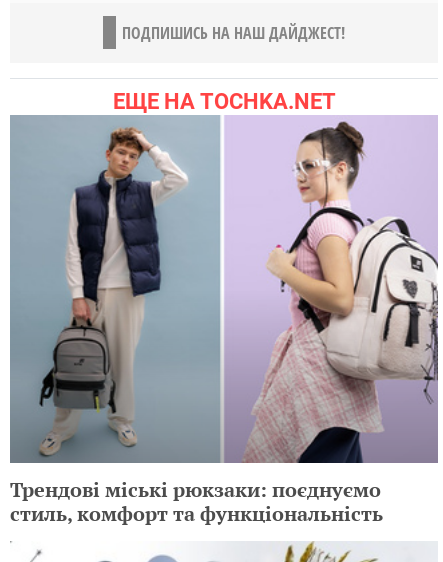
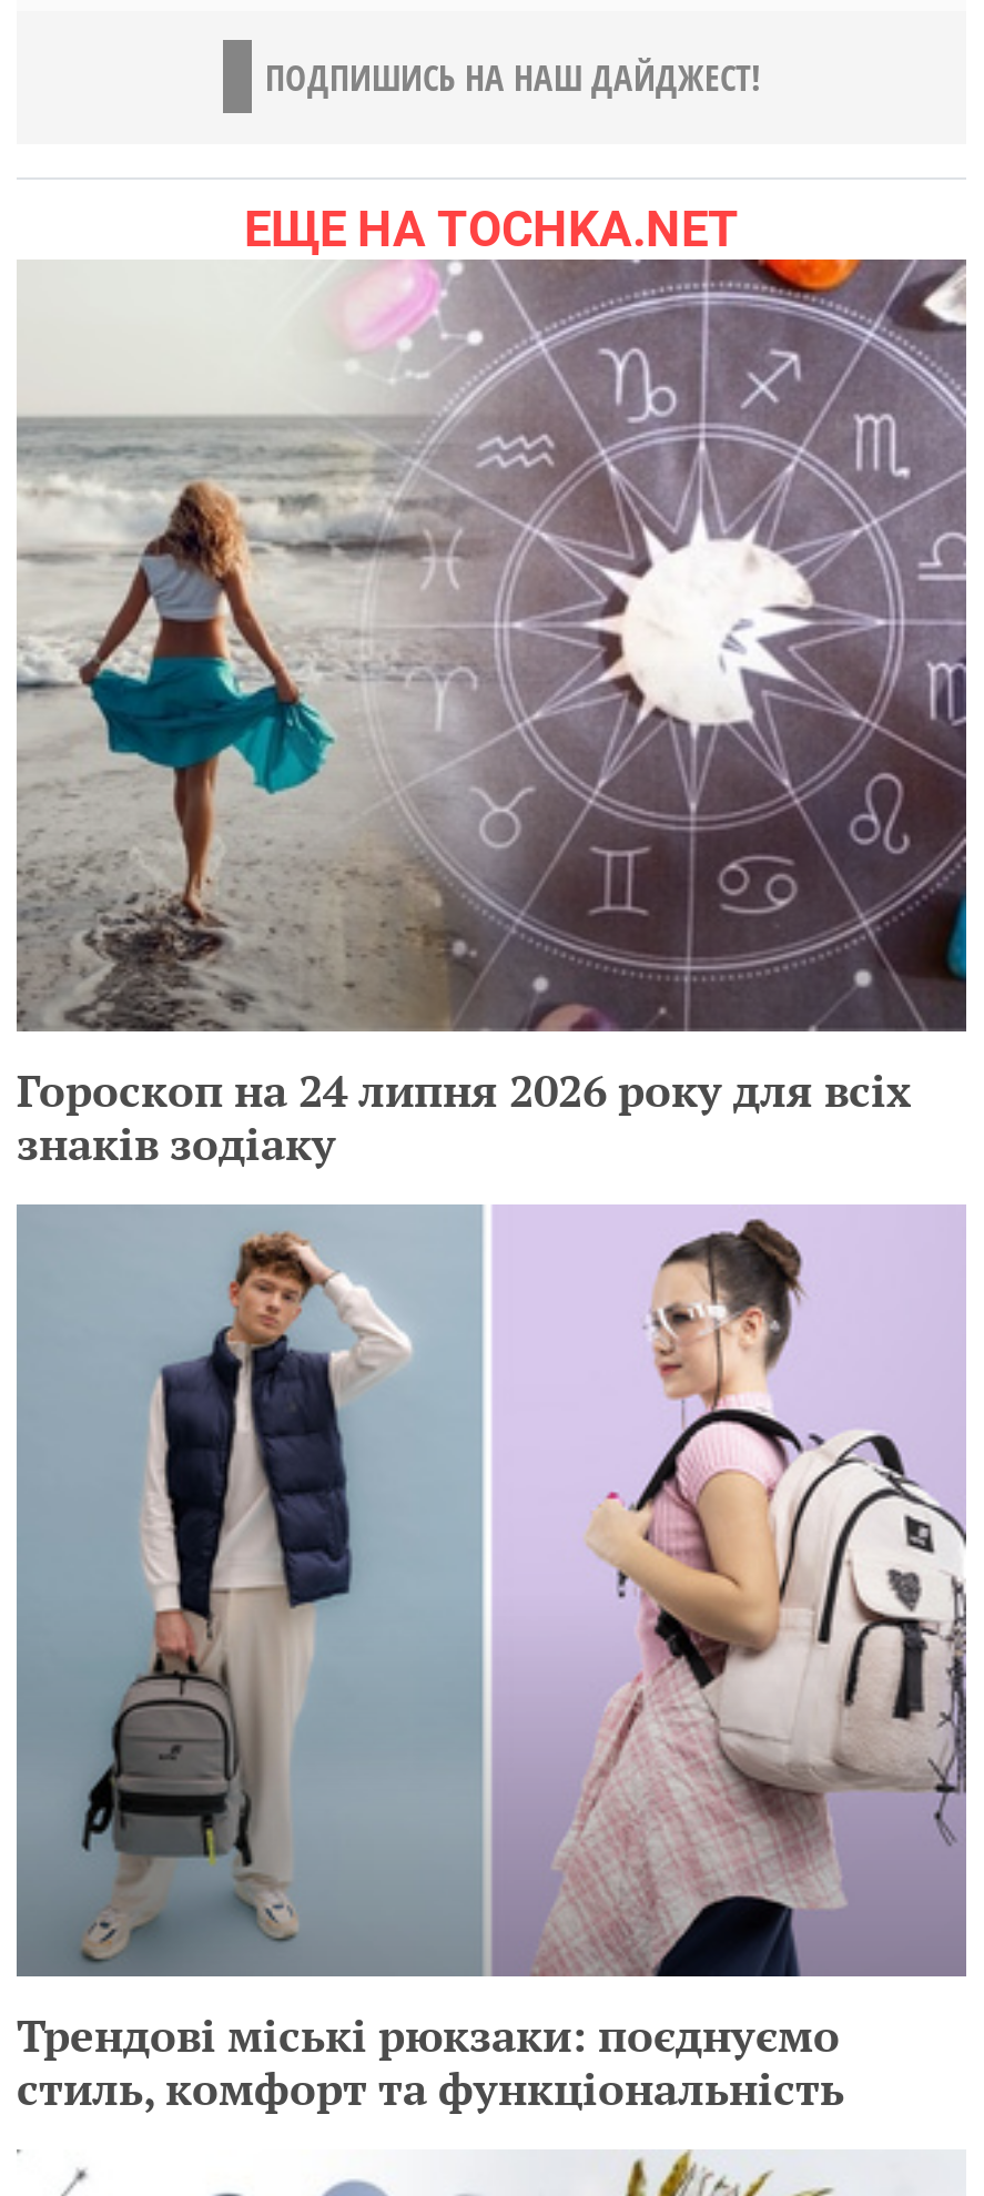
+ [image]
+ Гороскоп на 24 липня 2026 року для всіх
+ знаків зодіаку
